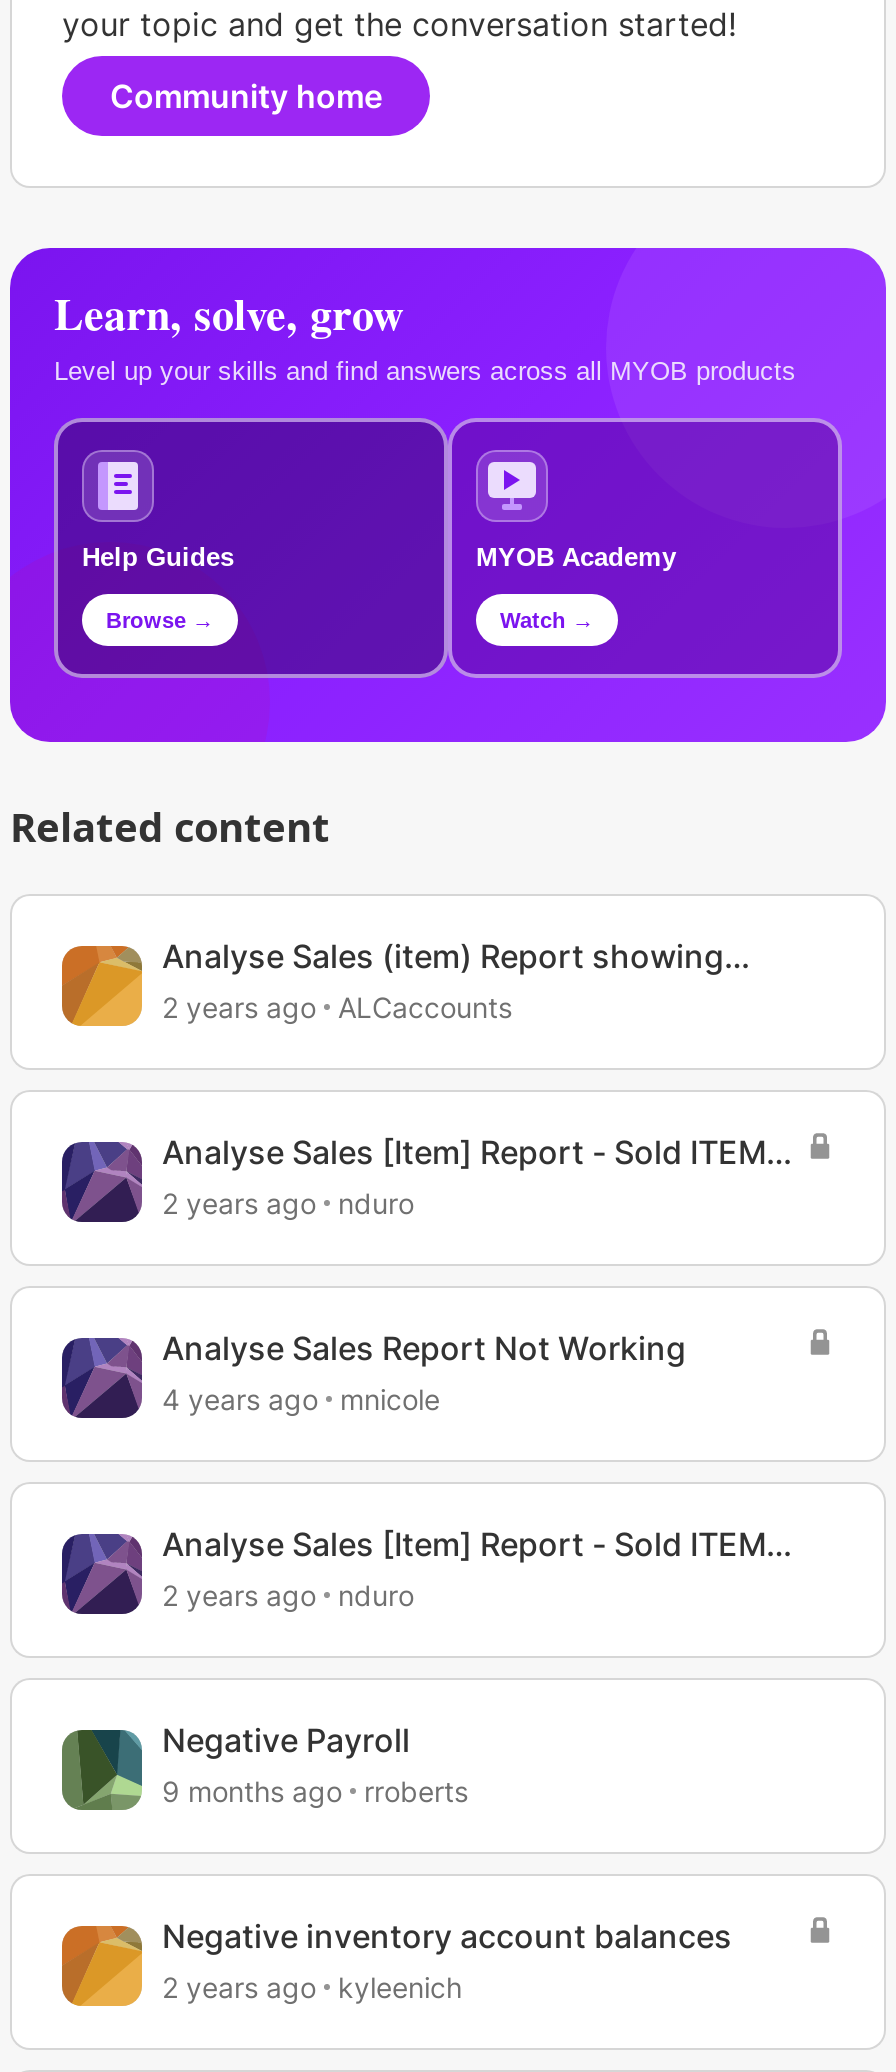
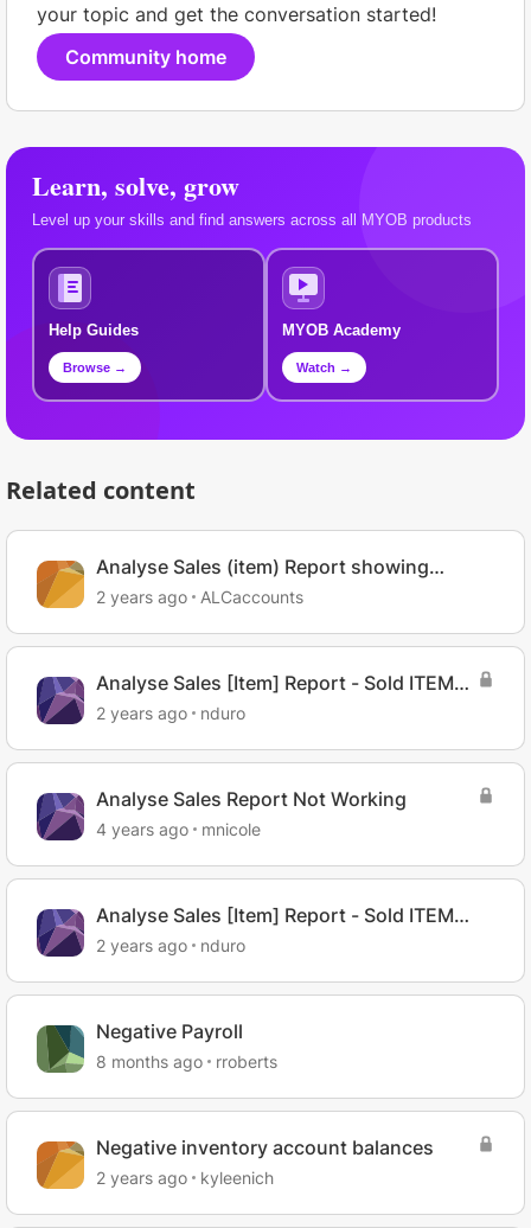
- 9 months ago rroberts
+ 8 months ago rroberts
